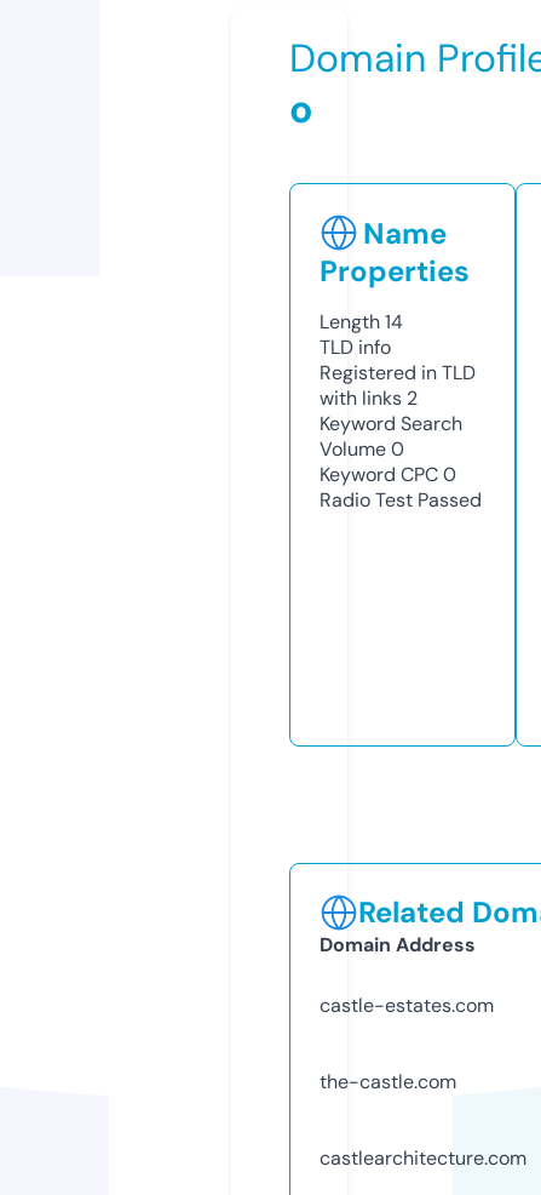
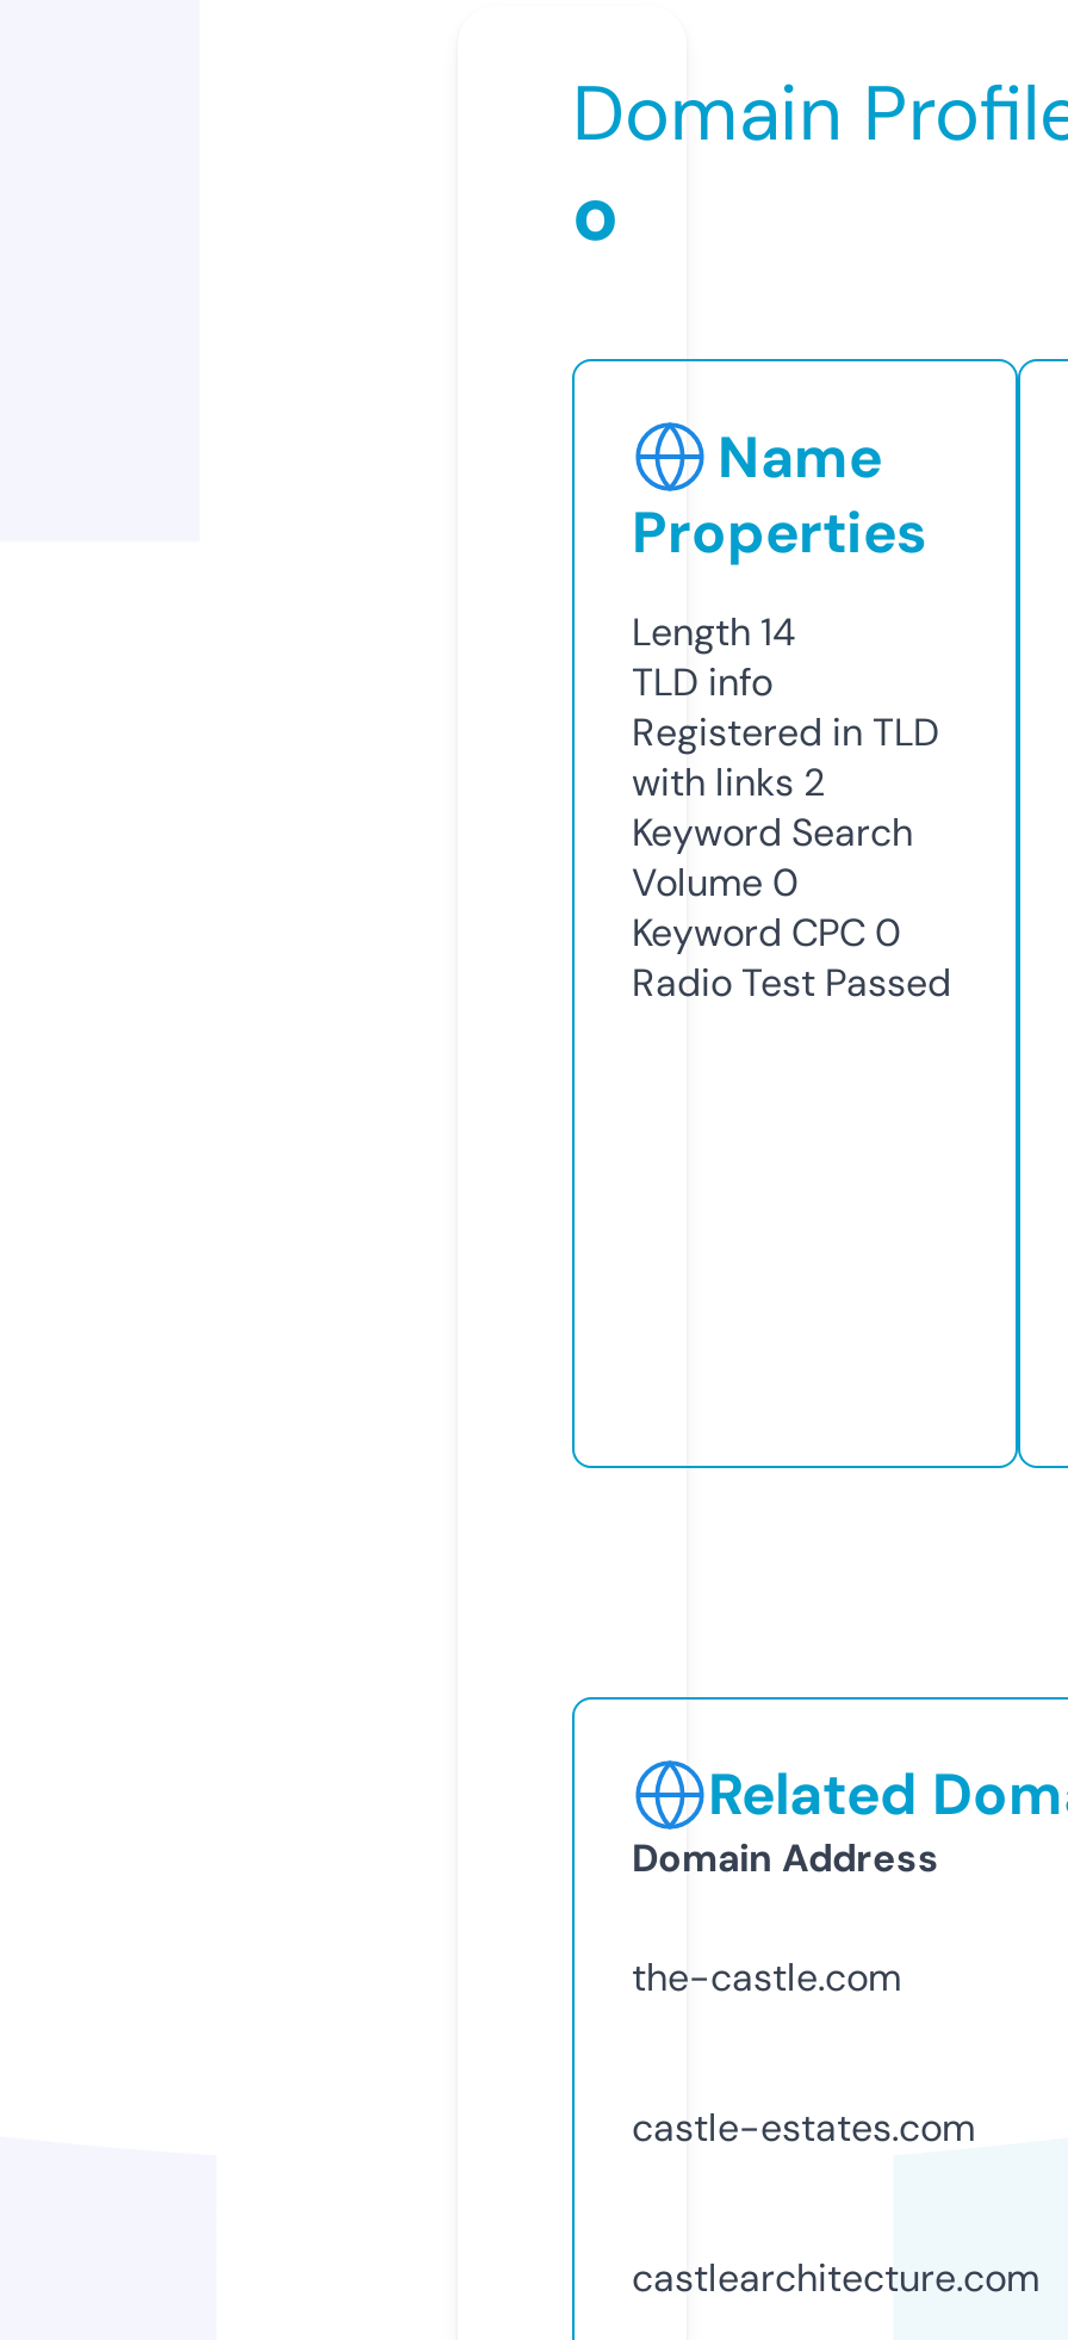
moved down: castle-estates.com

moved up: the-castle.com
